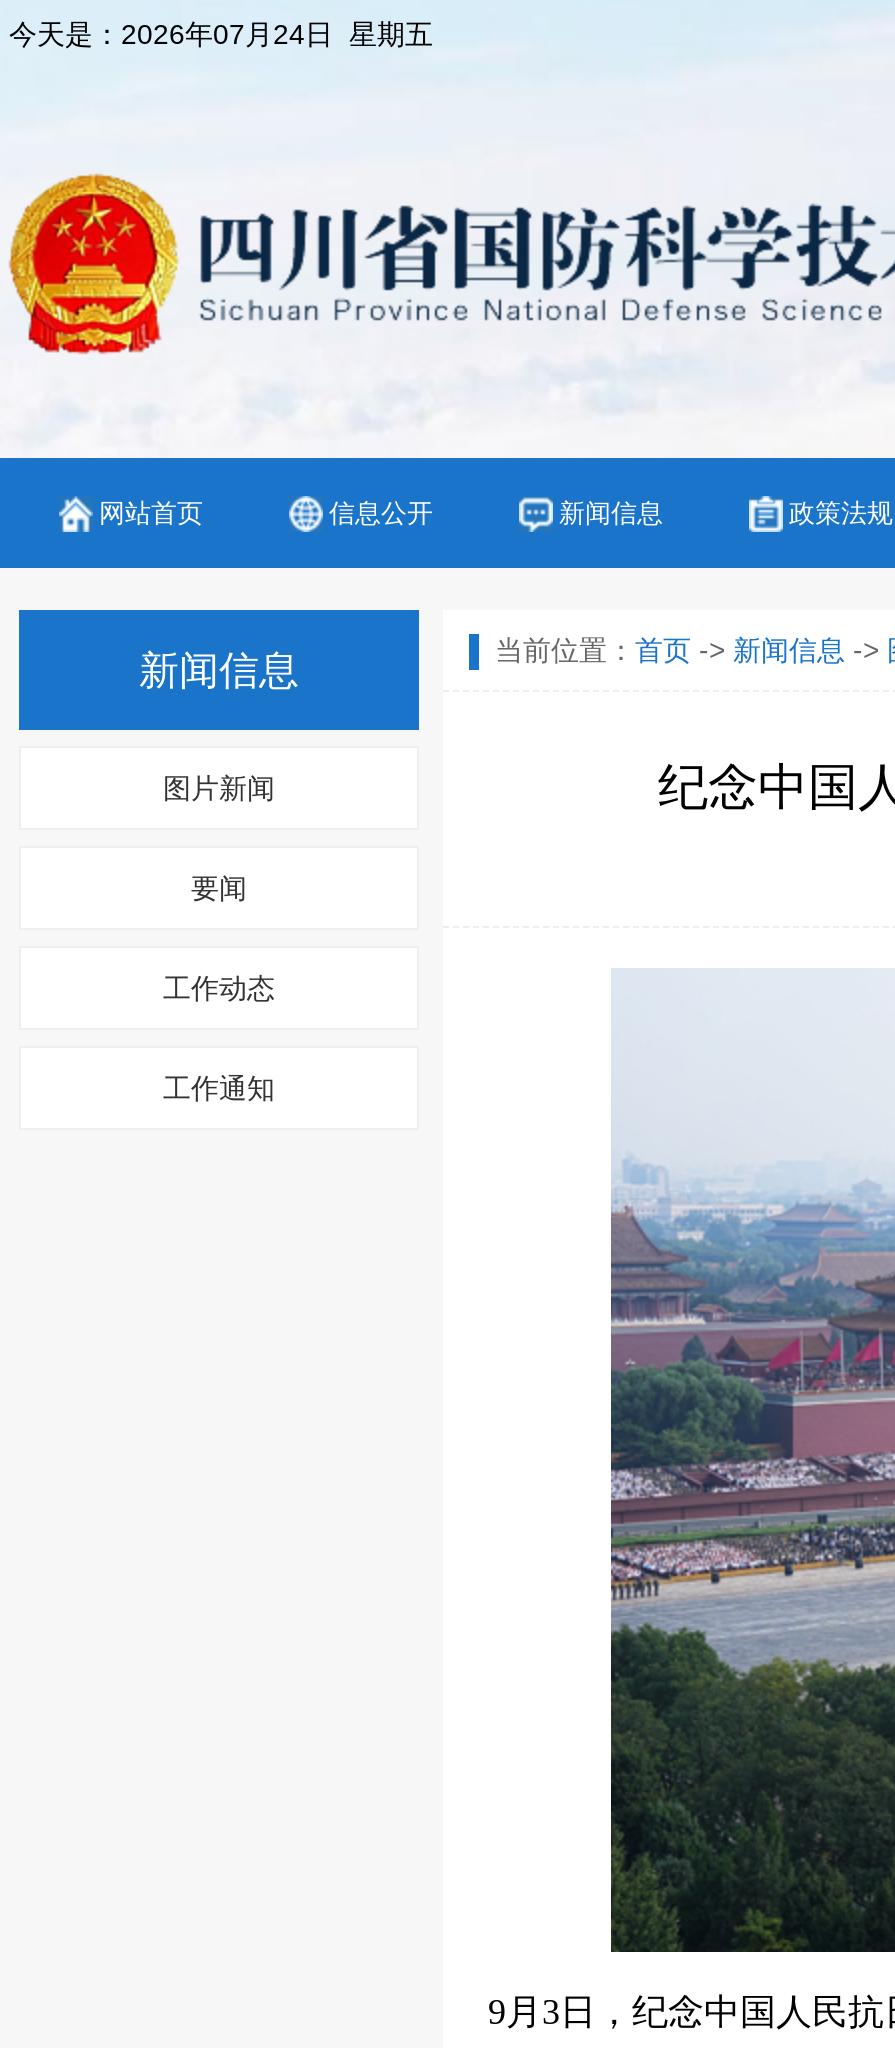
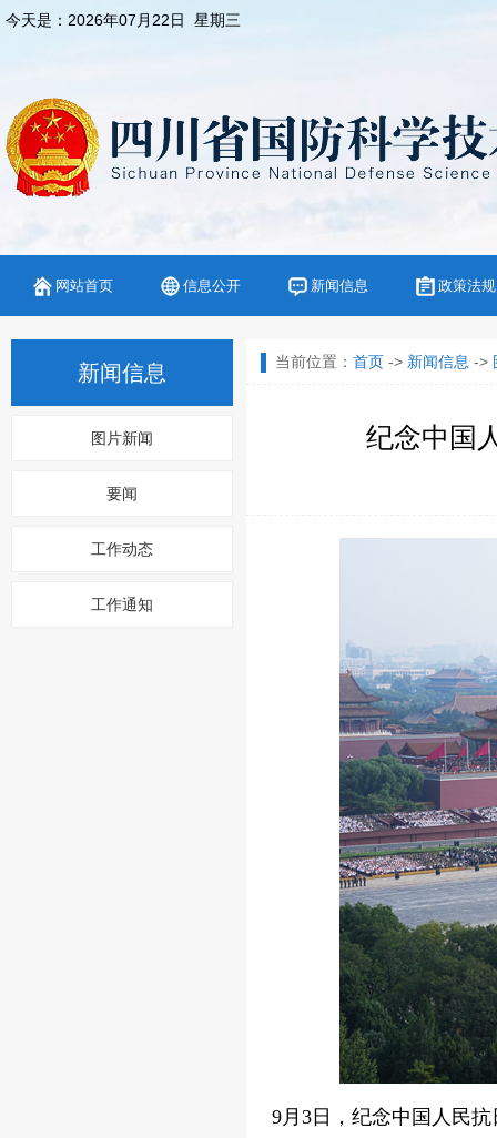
- 今天是：2026年07月24日 星期五
+ 今天是：2026年07月22日 星期三
